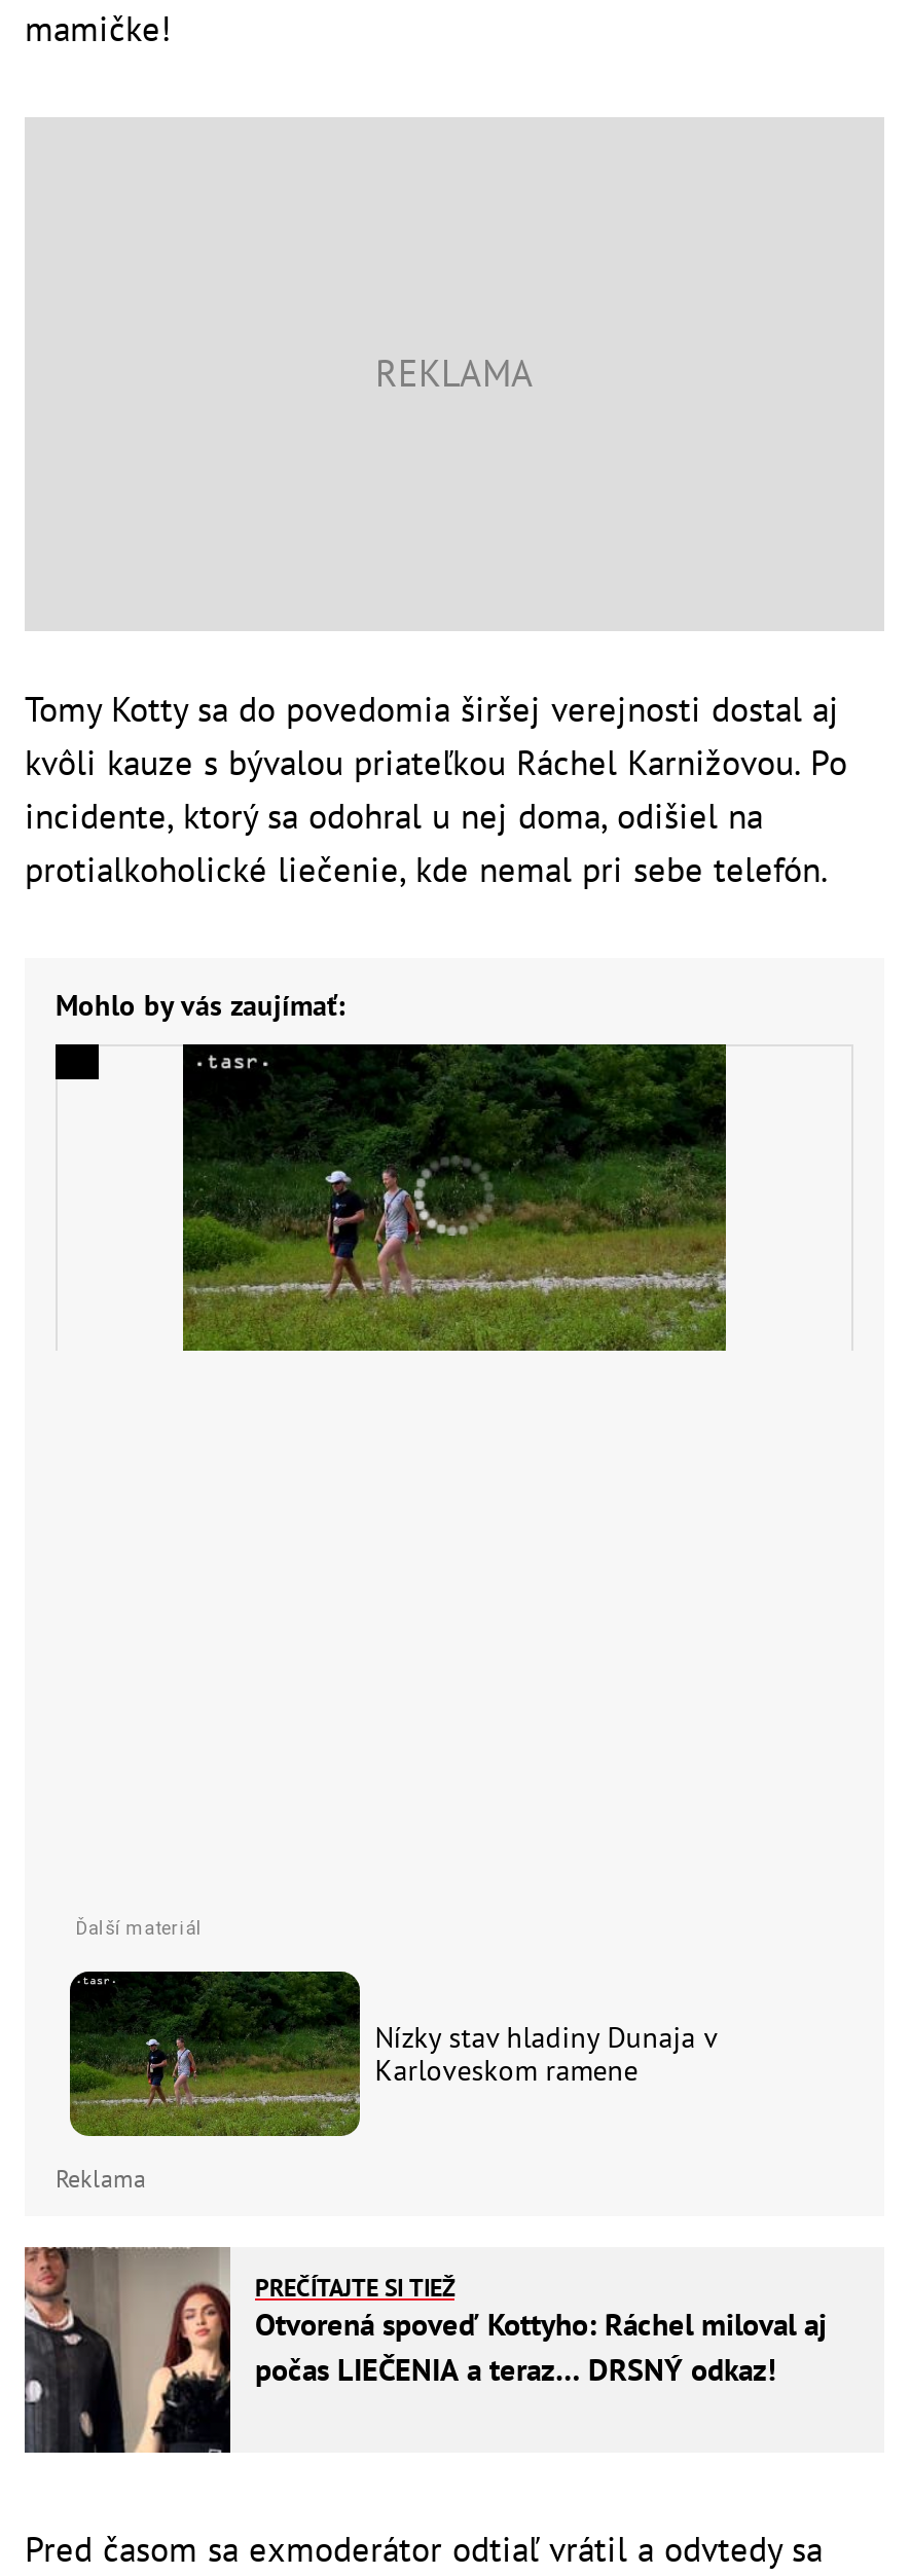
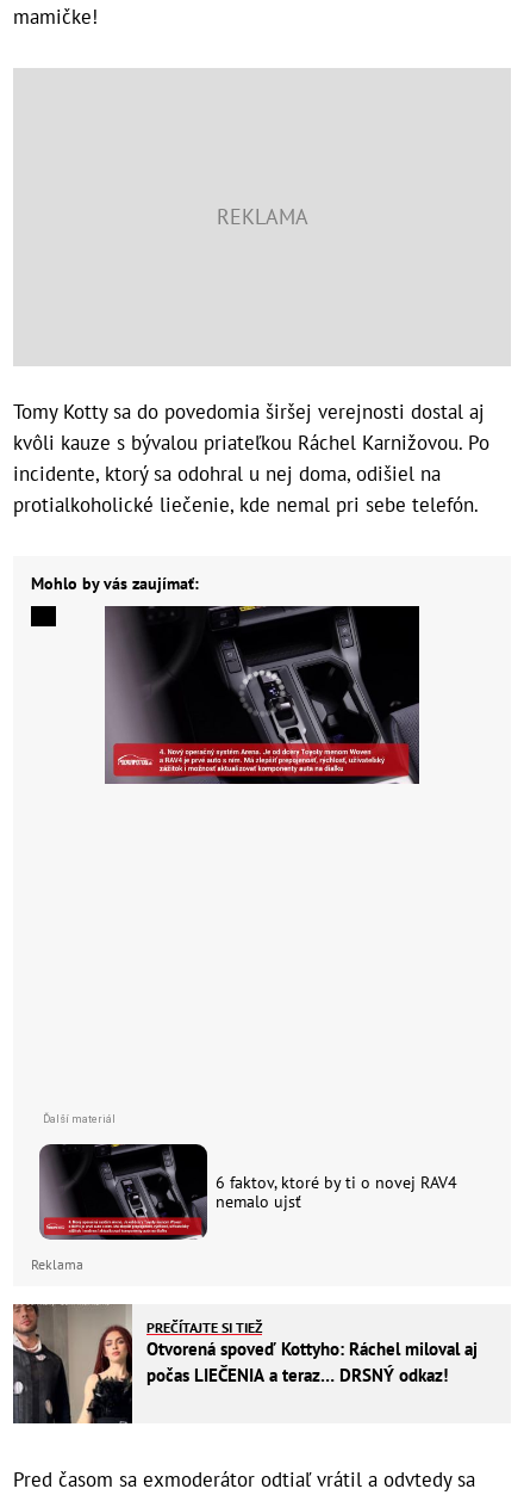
- [image]
+ [image]

- [image]
- Nízky stav hladiny Dunaja v
- Karloveskom ramene
+ [image]
+ 6 faktov, ktoré by ti o novej RAV4
+ nemalo ujsť
